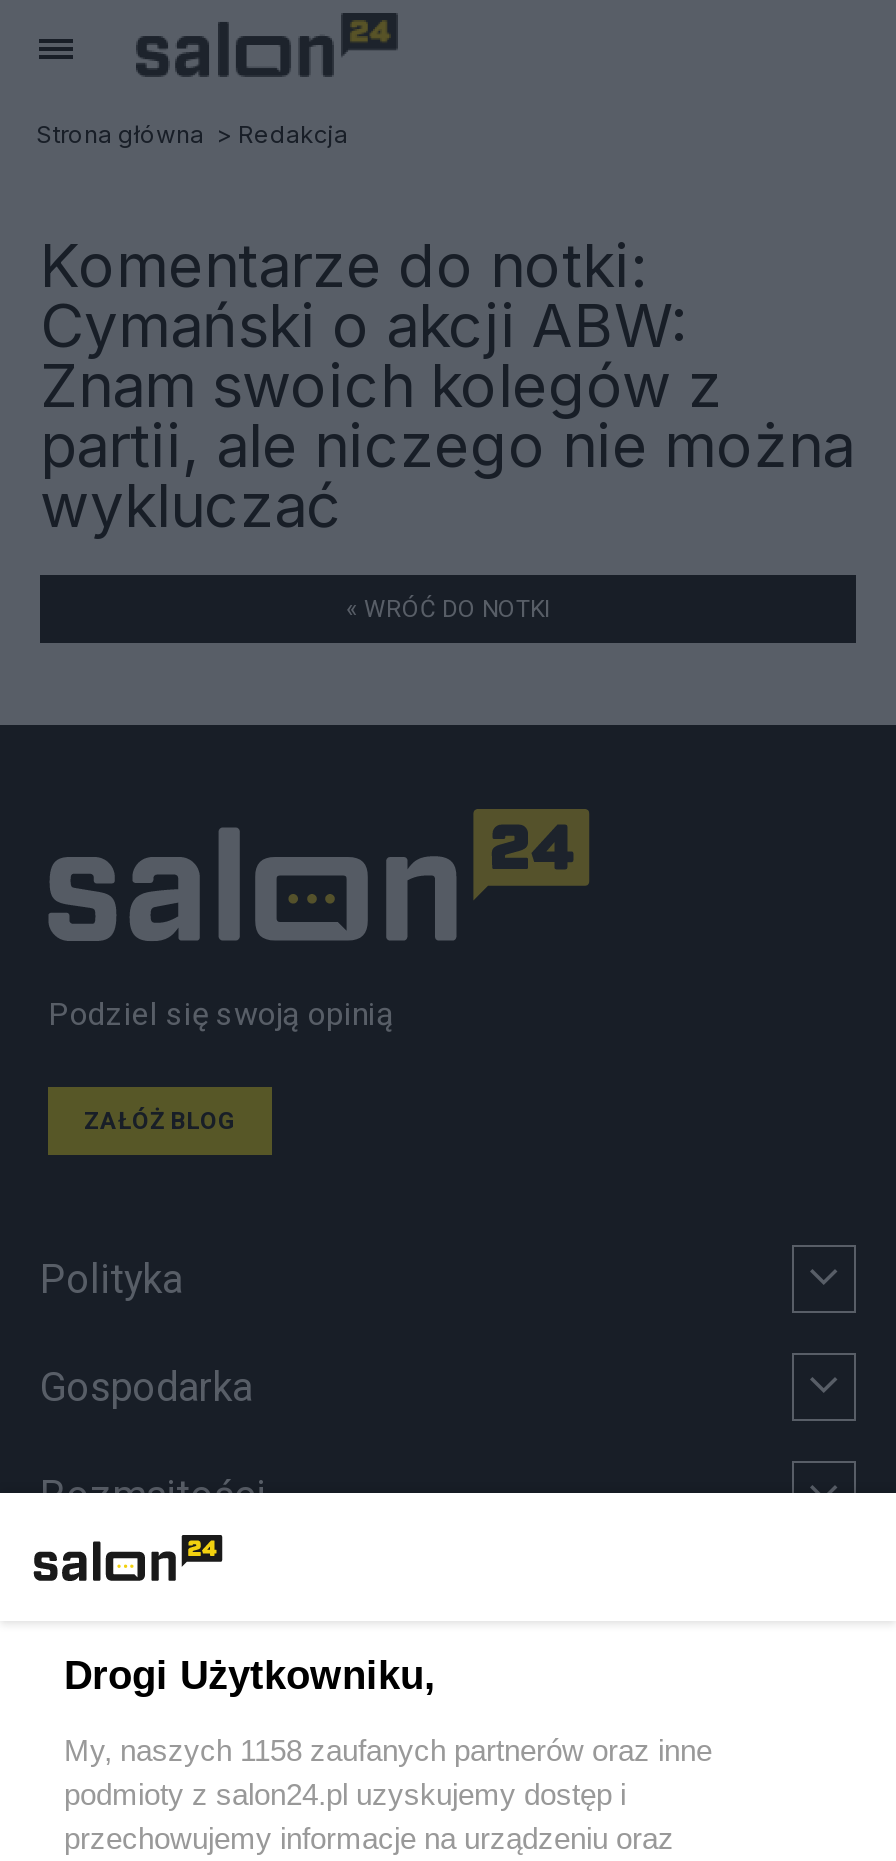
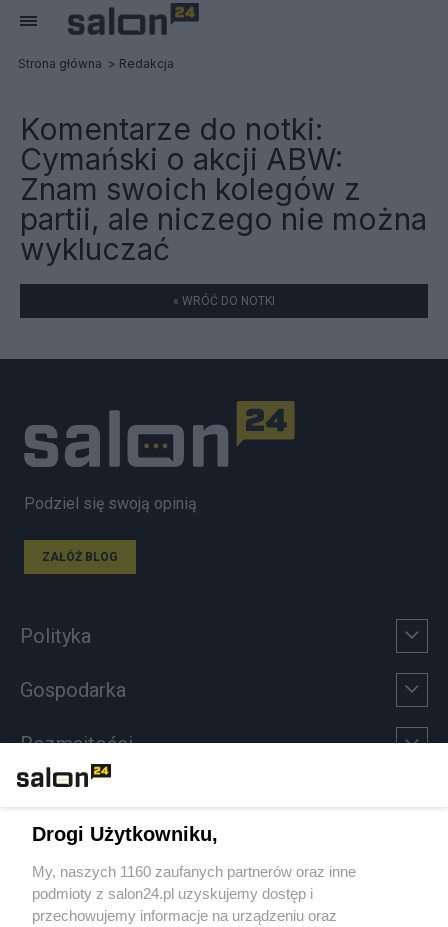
- My, naszych 1158 zaufanych partnerów oraz inne
+ My, naszych 1160 zaufanych partnerów oraz inne
